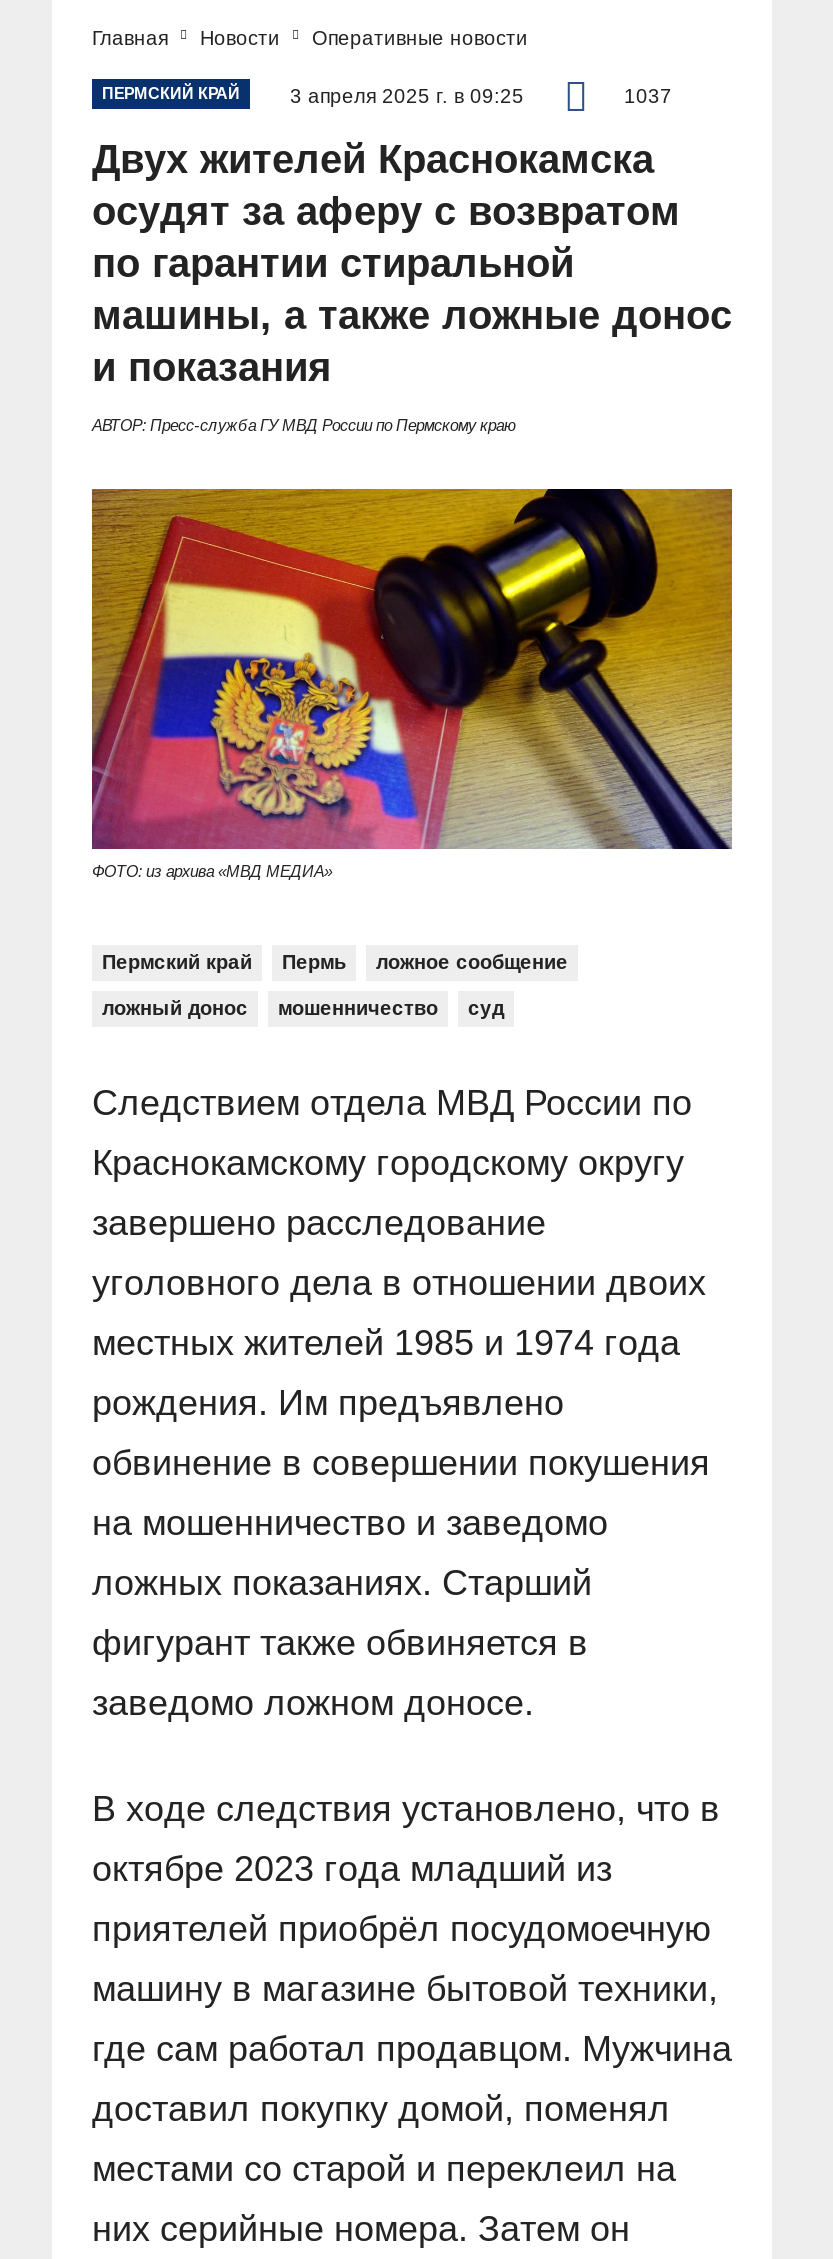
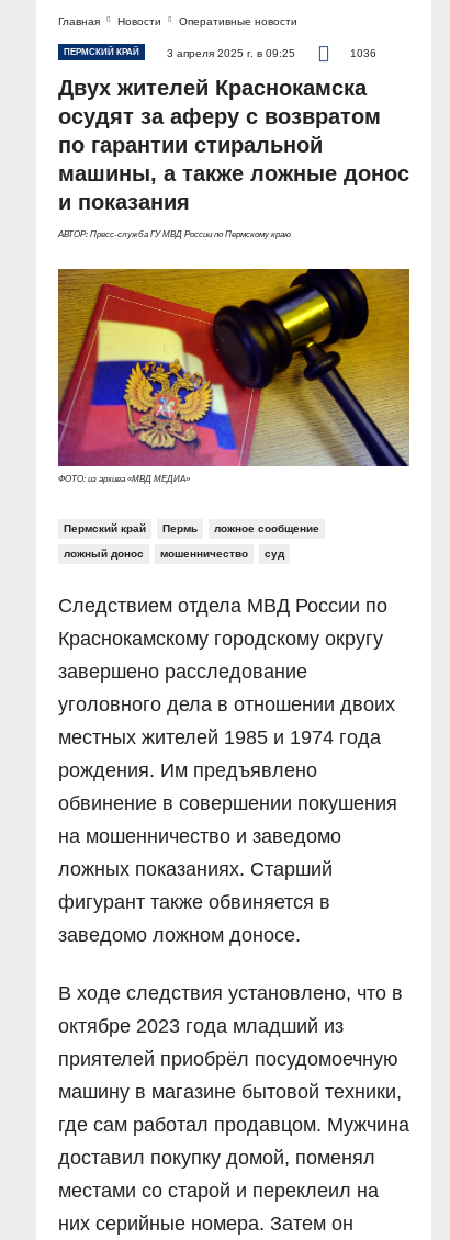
- 1037
+ 1036
